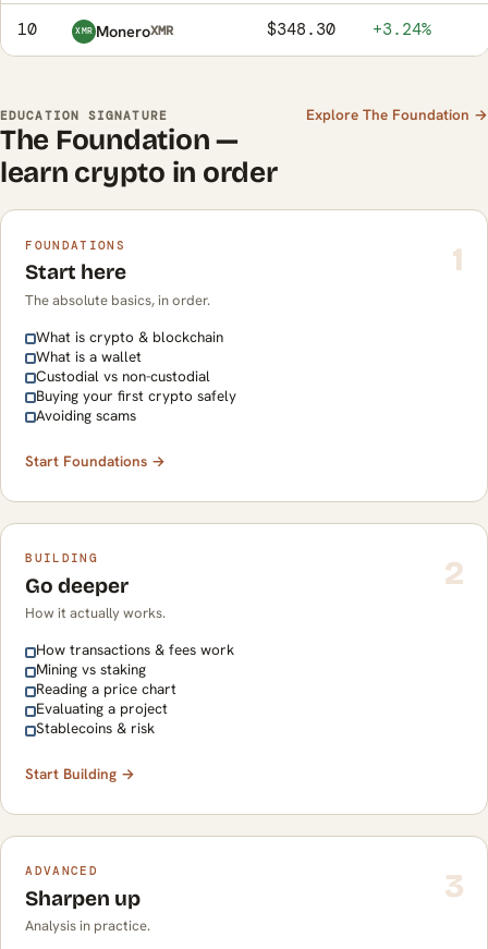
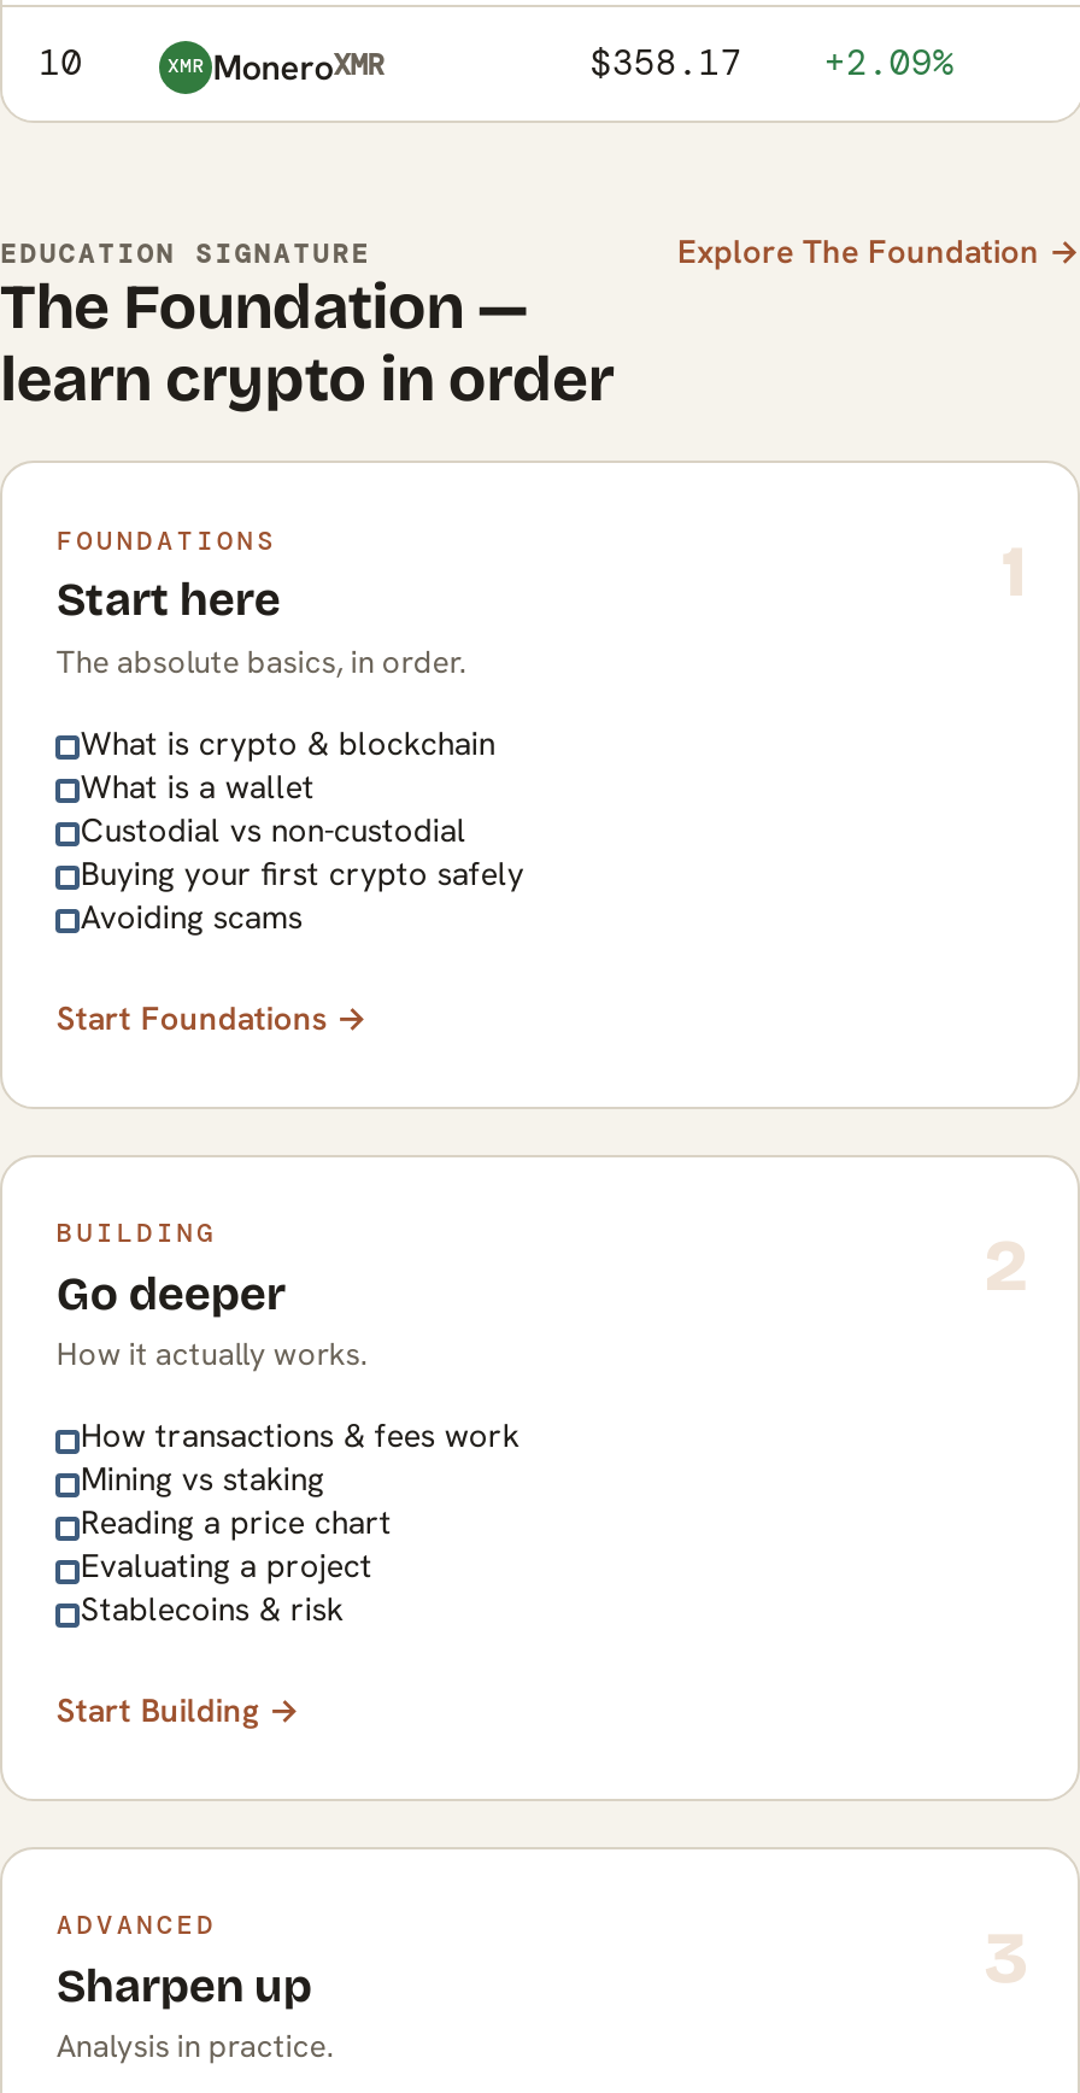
- $348.30
+ $358.17

- +3.24%
+ +2.09%
